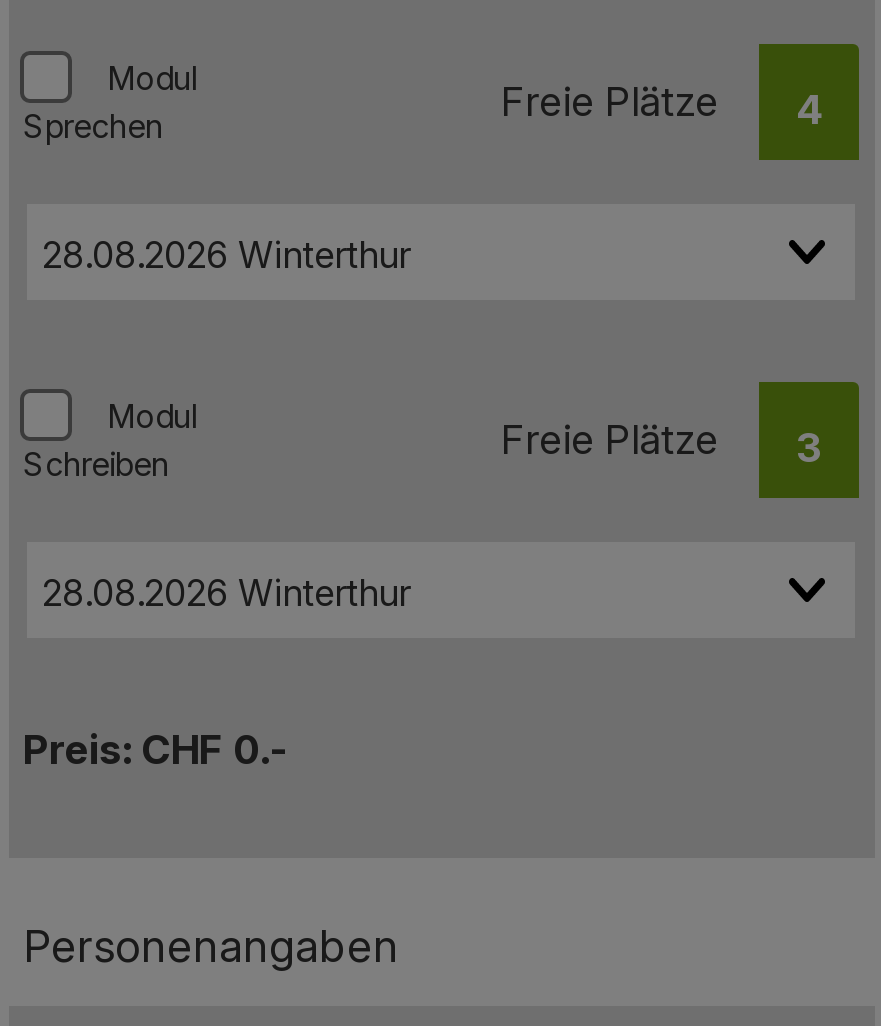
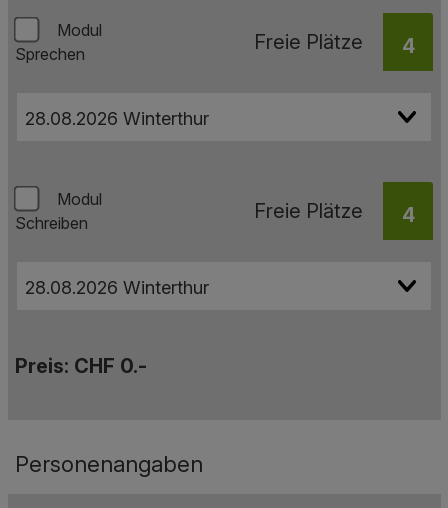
- Freie Plätze 3
+ Freie Plätze 4
